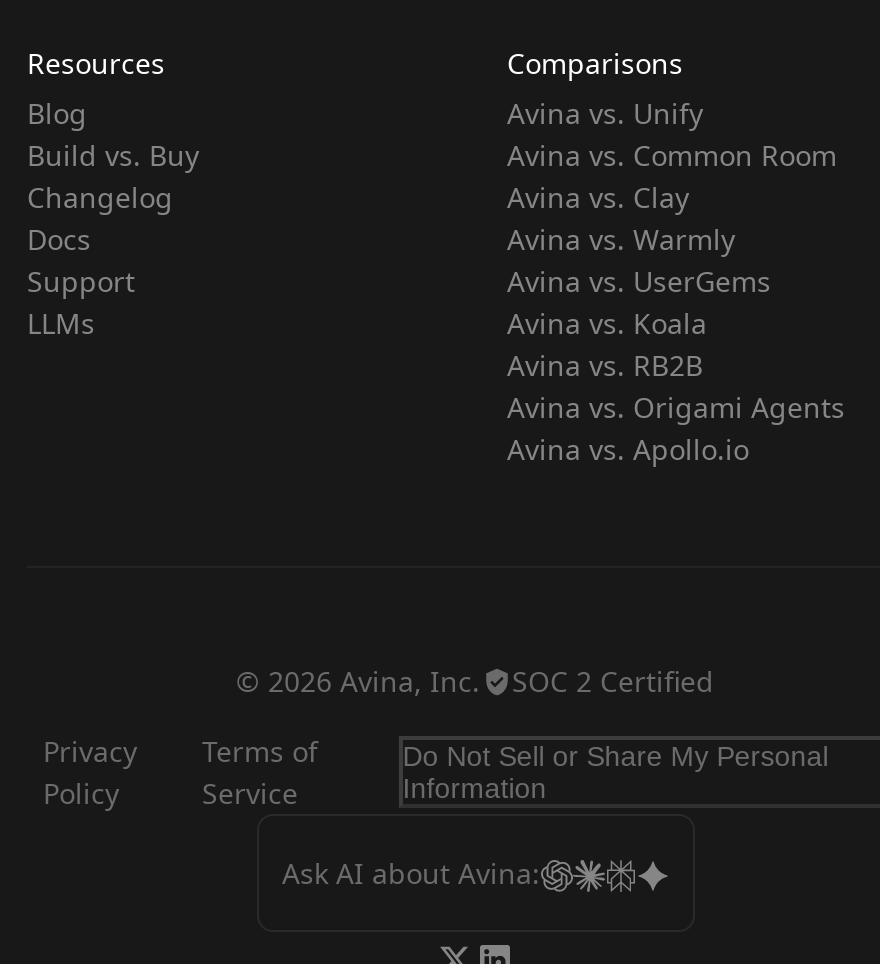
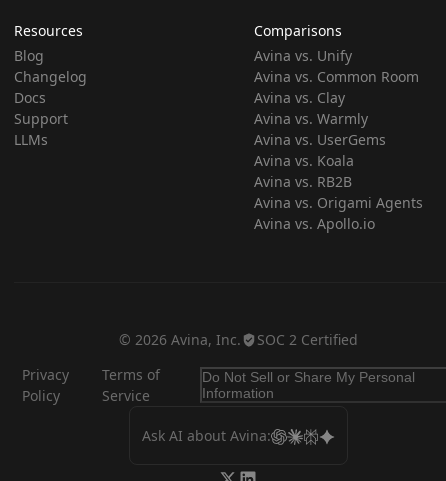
- Build vs. Buy

moved up: Changelog | Docs | Support | LLMs
